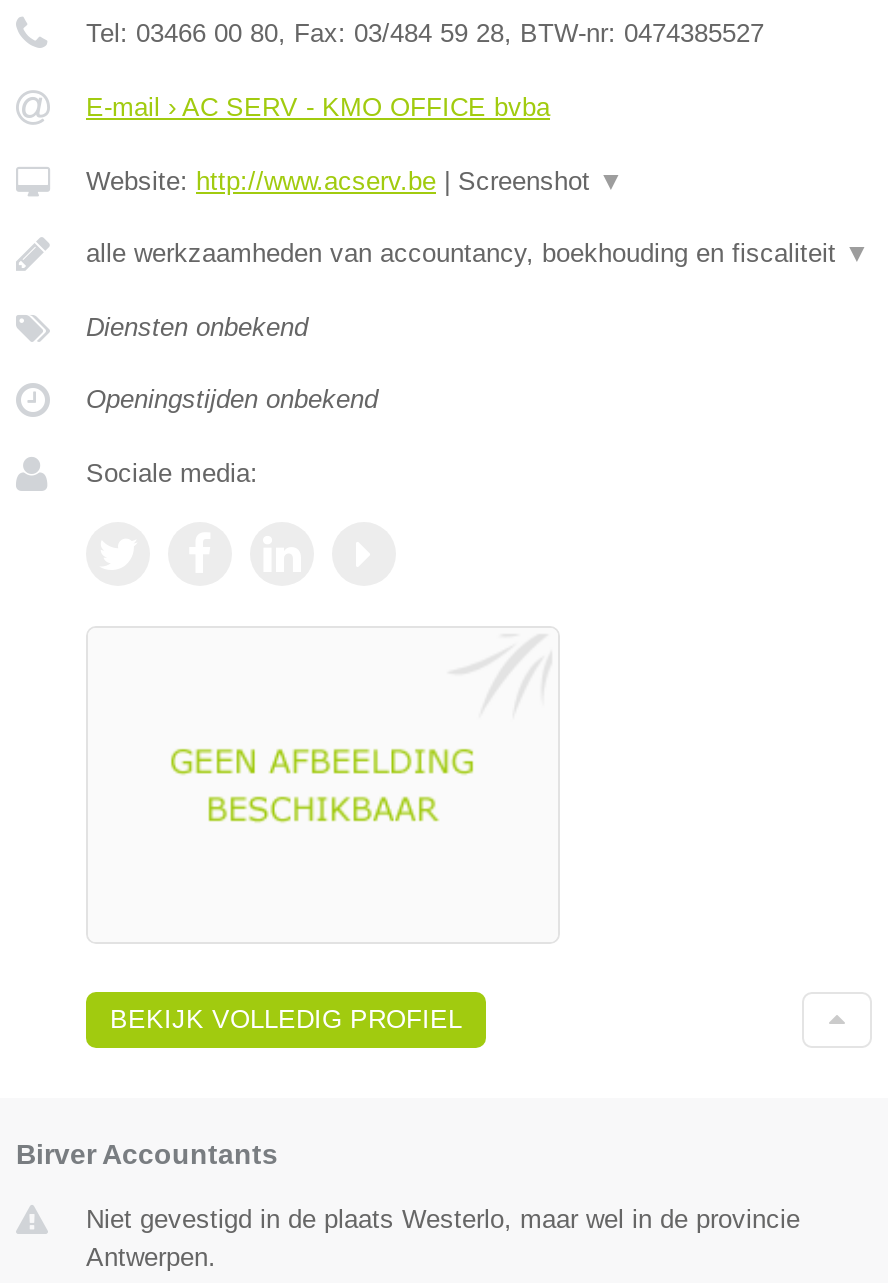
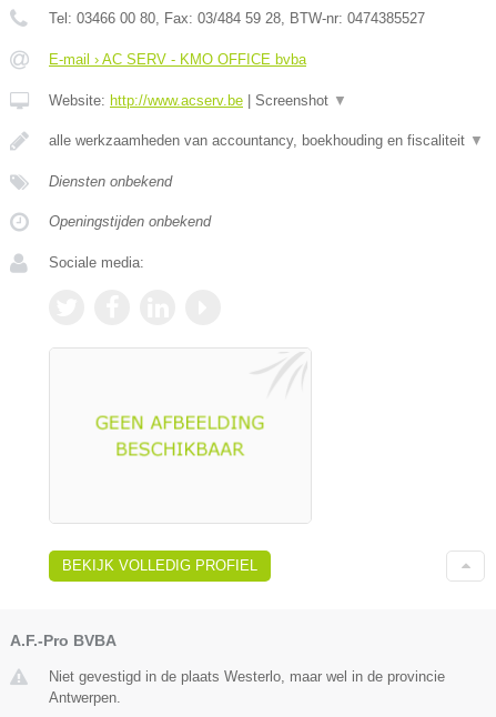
- Birver Accountants
+ A.F.-Pro BVBA
